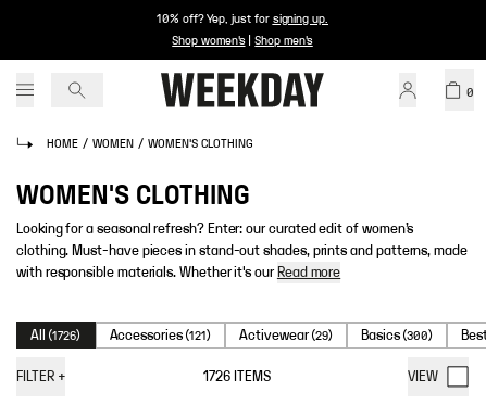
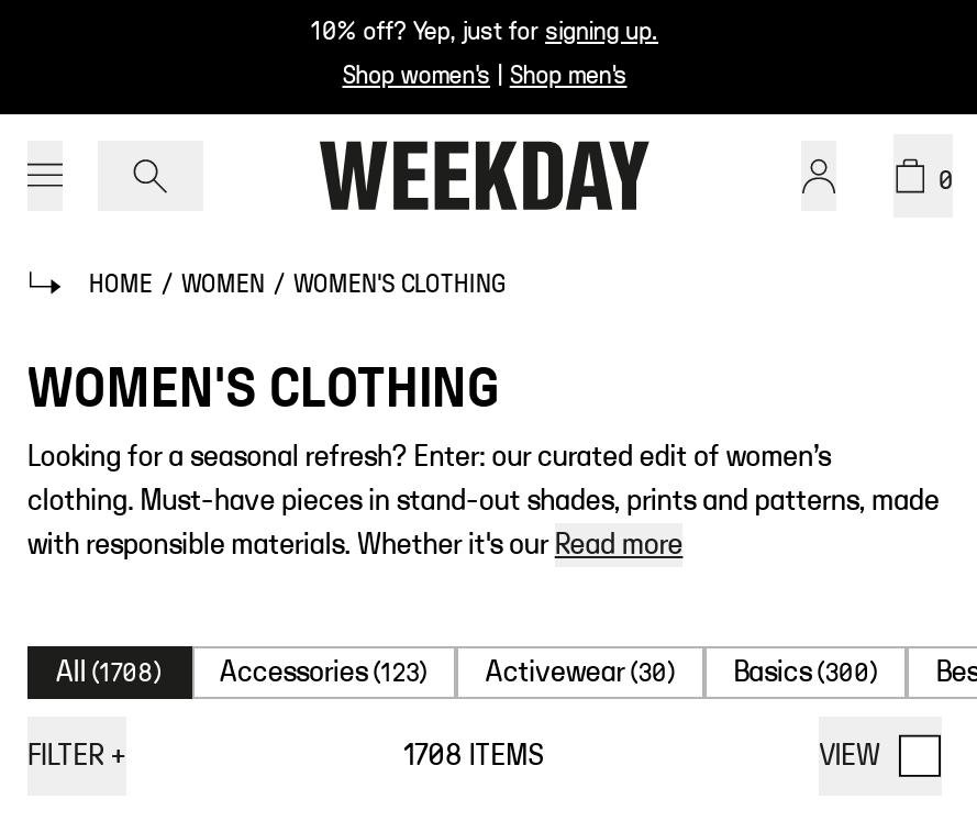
- All (1726)
+ All (1708)

- Accessories (121)
+ Accessories (123)

- Activewear (29)
+ Activewear (30)

- 1726 ITEMS
+ 1708 ITEMS
